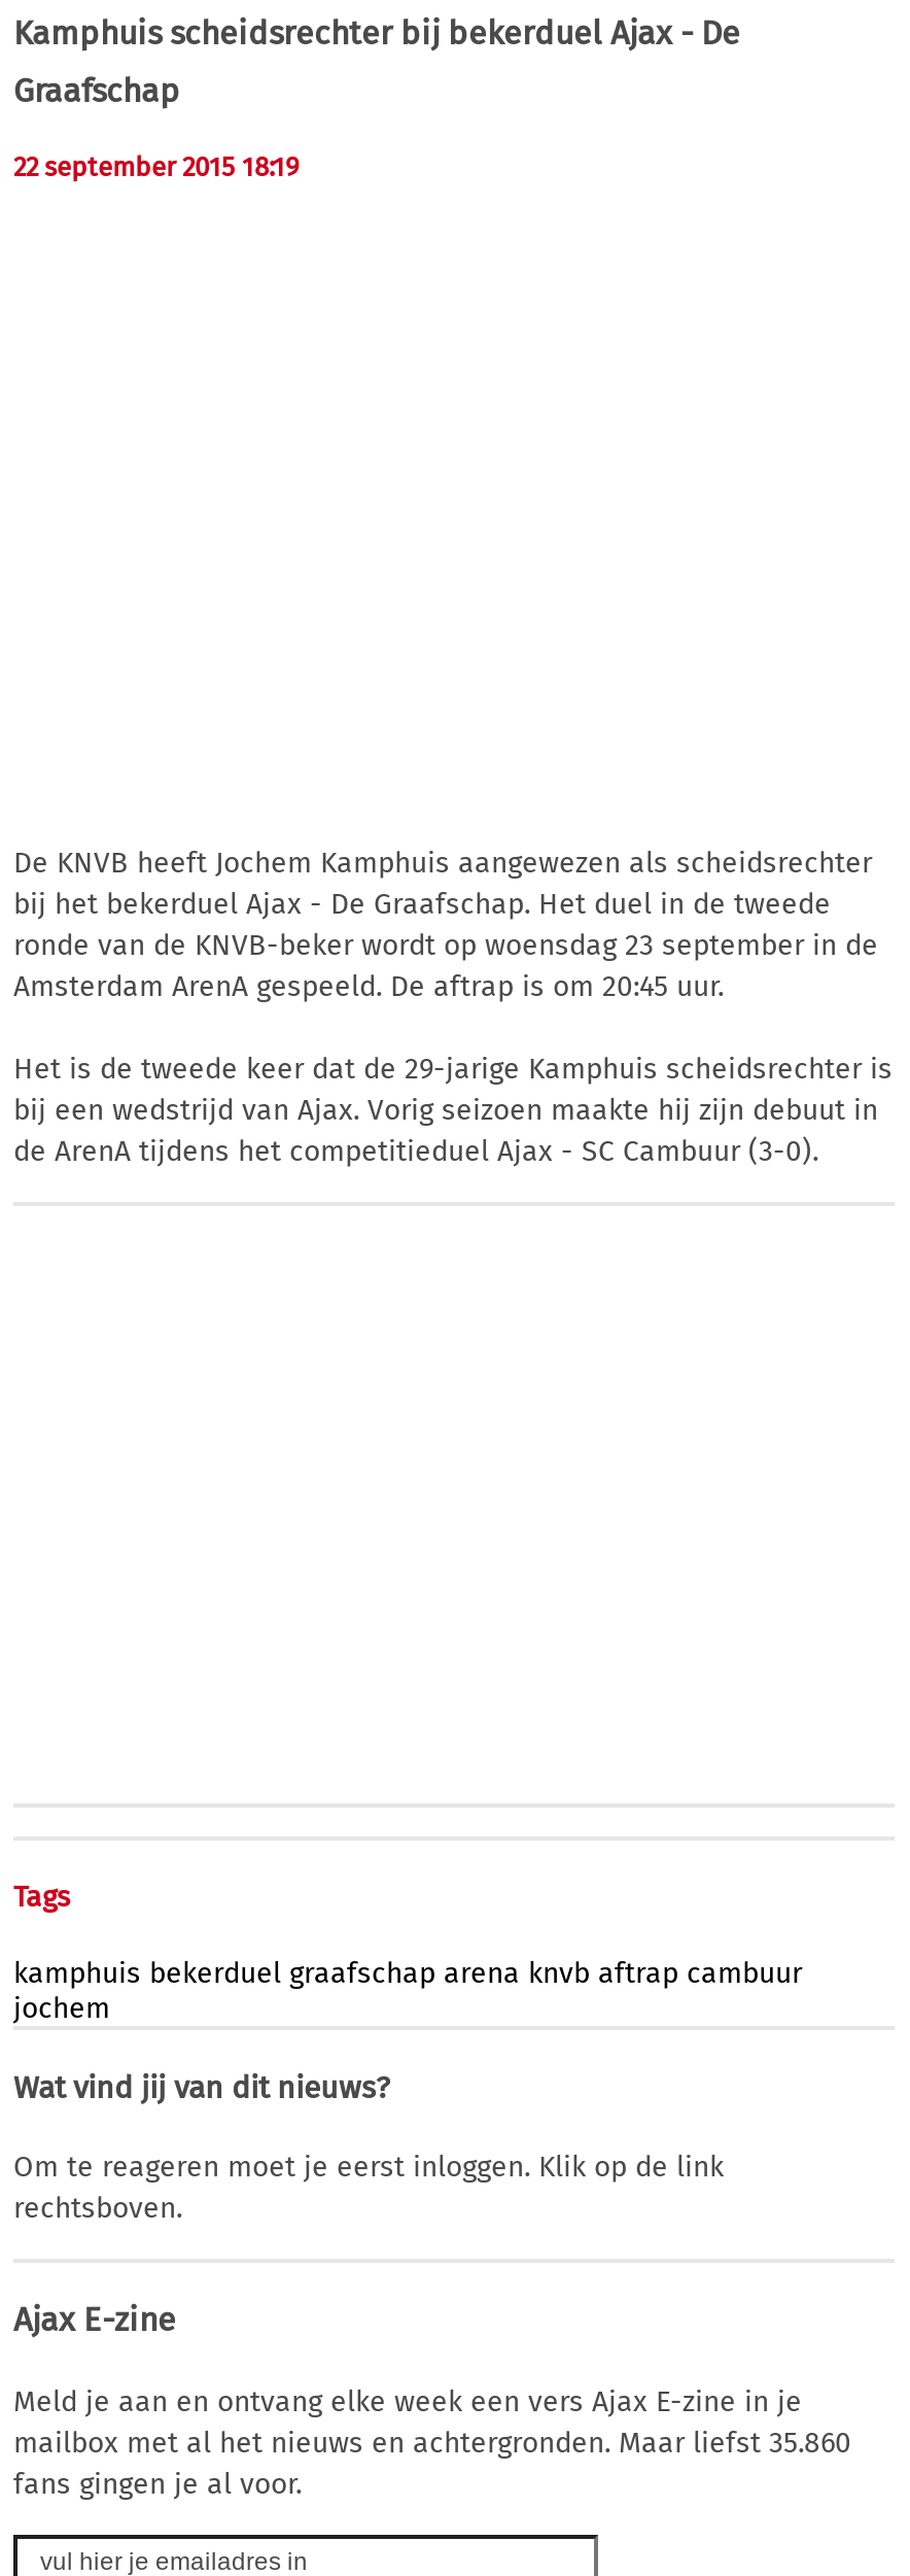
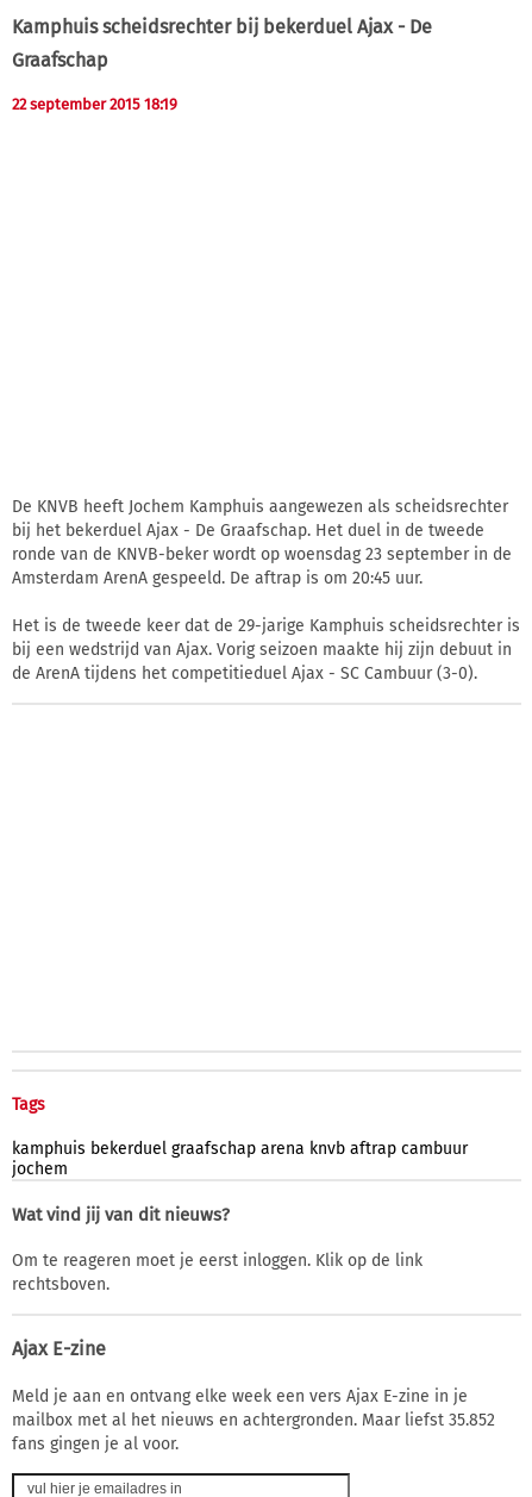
- mailbox met al het nieuws en achtergronden. Maar liefst 35.860
+ mailbox met al het nieuws en achtergronden. Maar liefst 35.852
